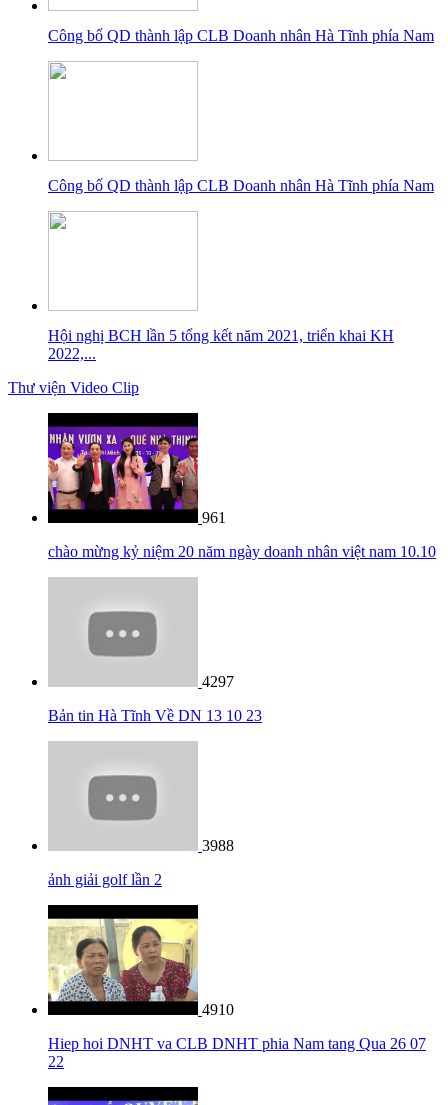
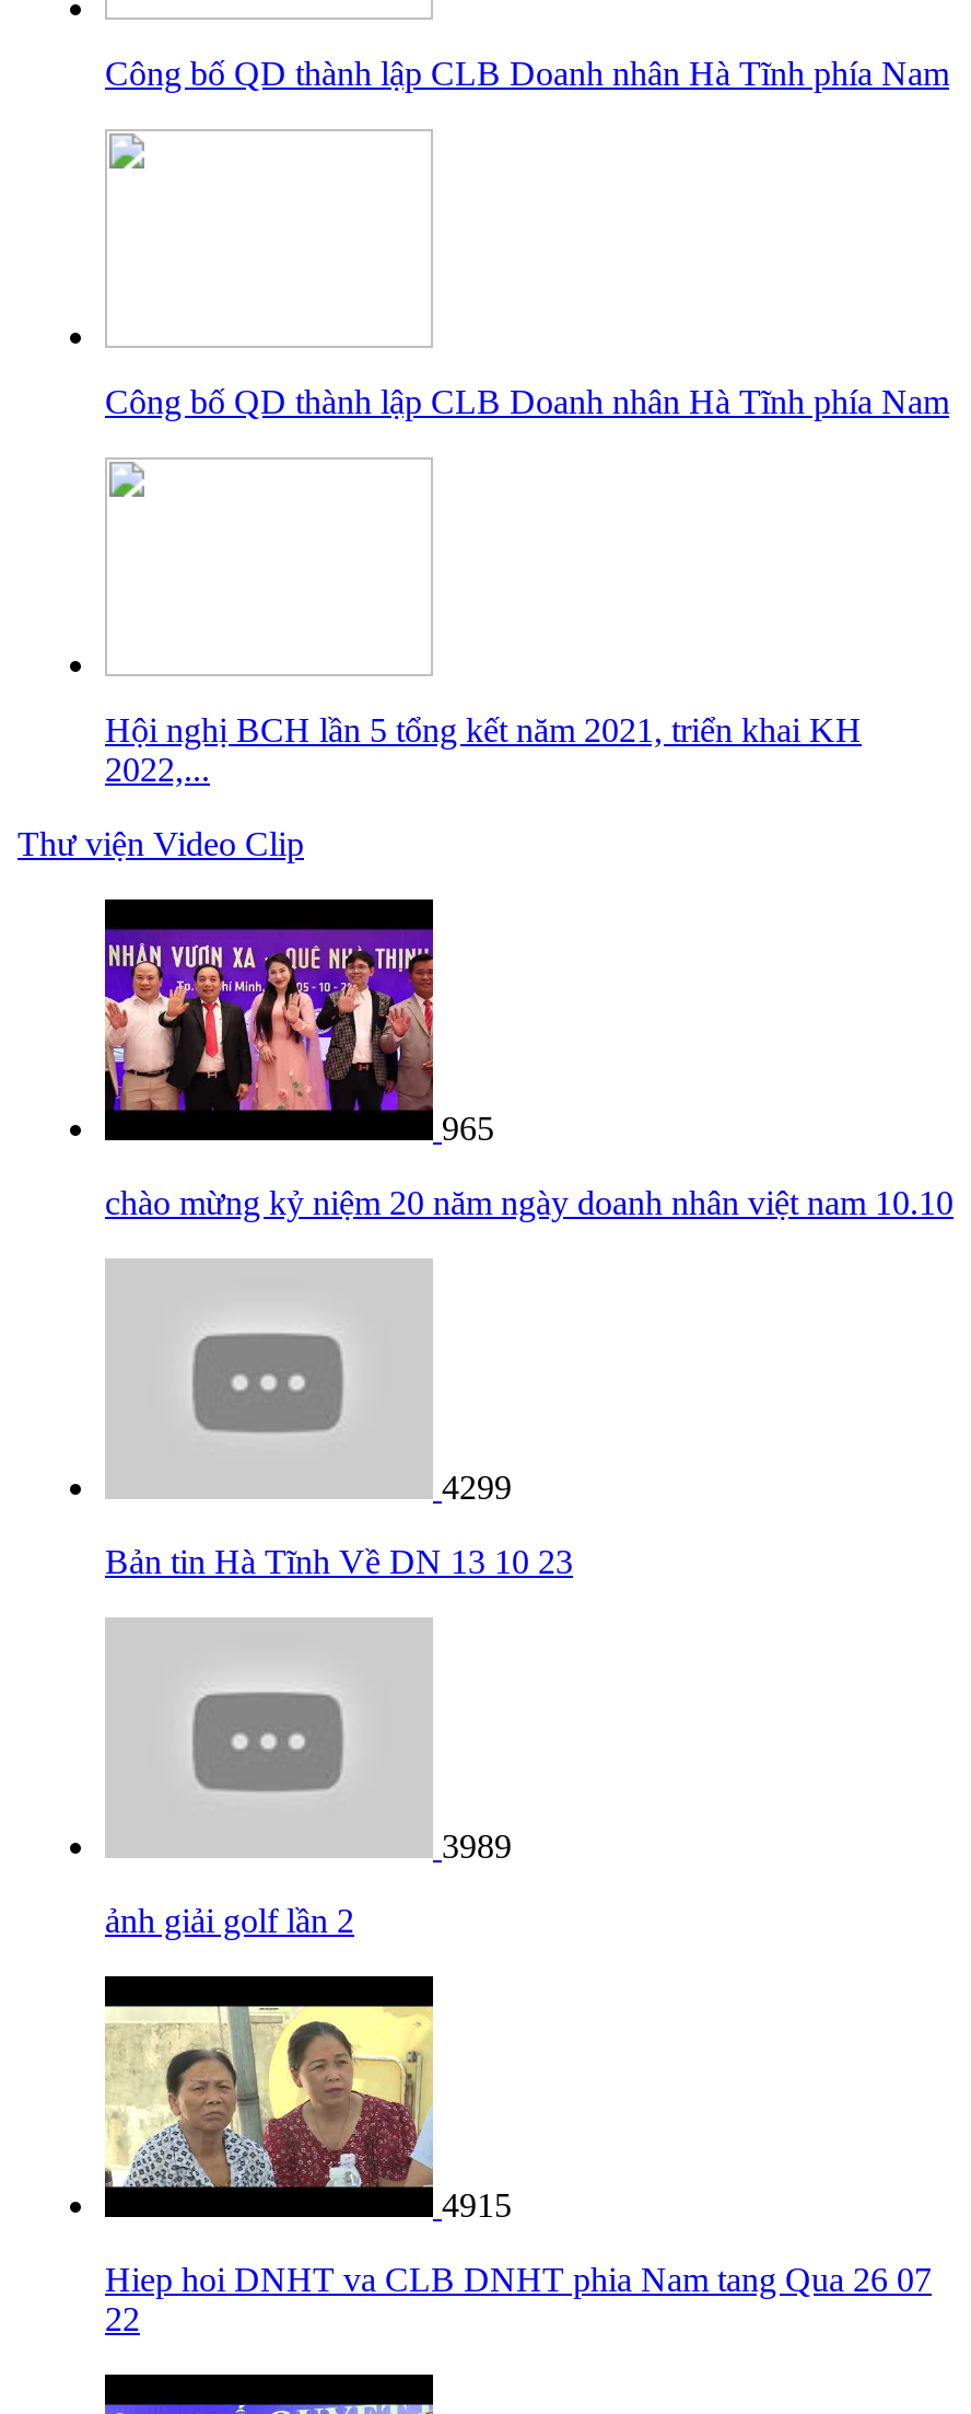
- 961
+ 965

- 4297
+ 4299

- 3988
+ 3989

- 4910
+ 4915
